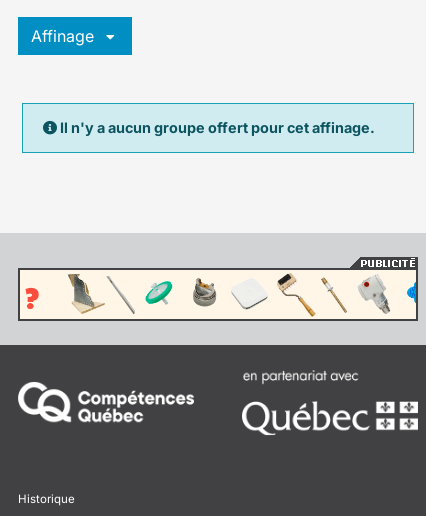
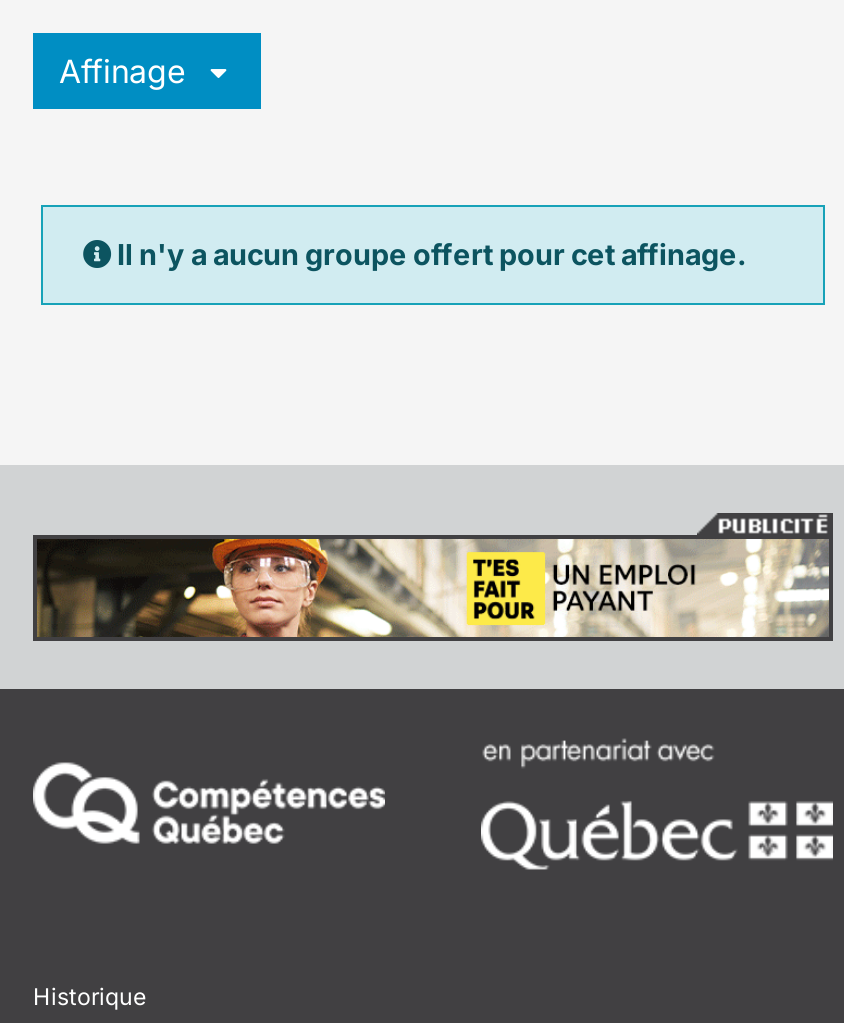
- [image]
+ [image]
